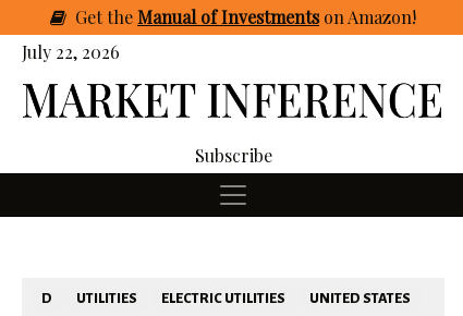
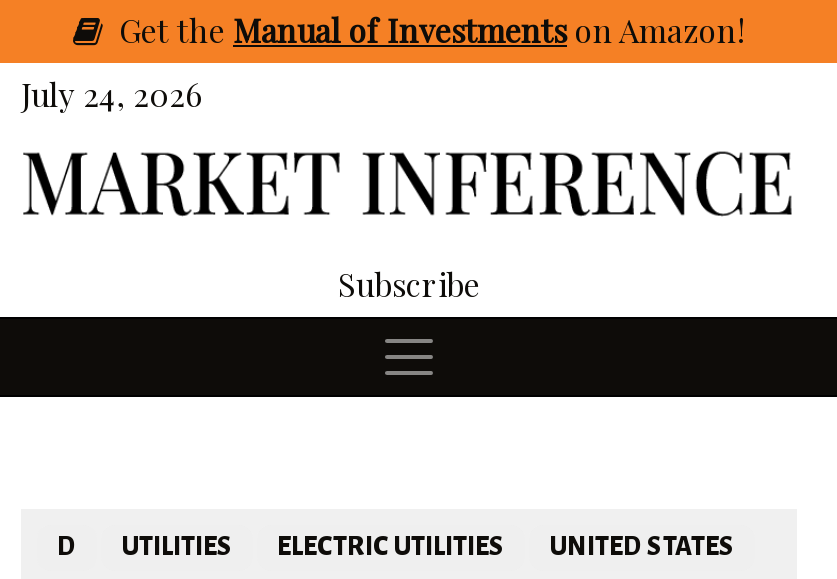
- July 22, 2026
+ July 24, 2026
